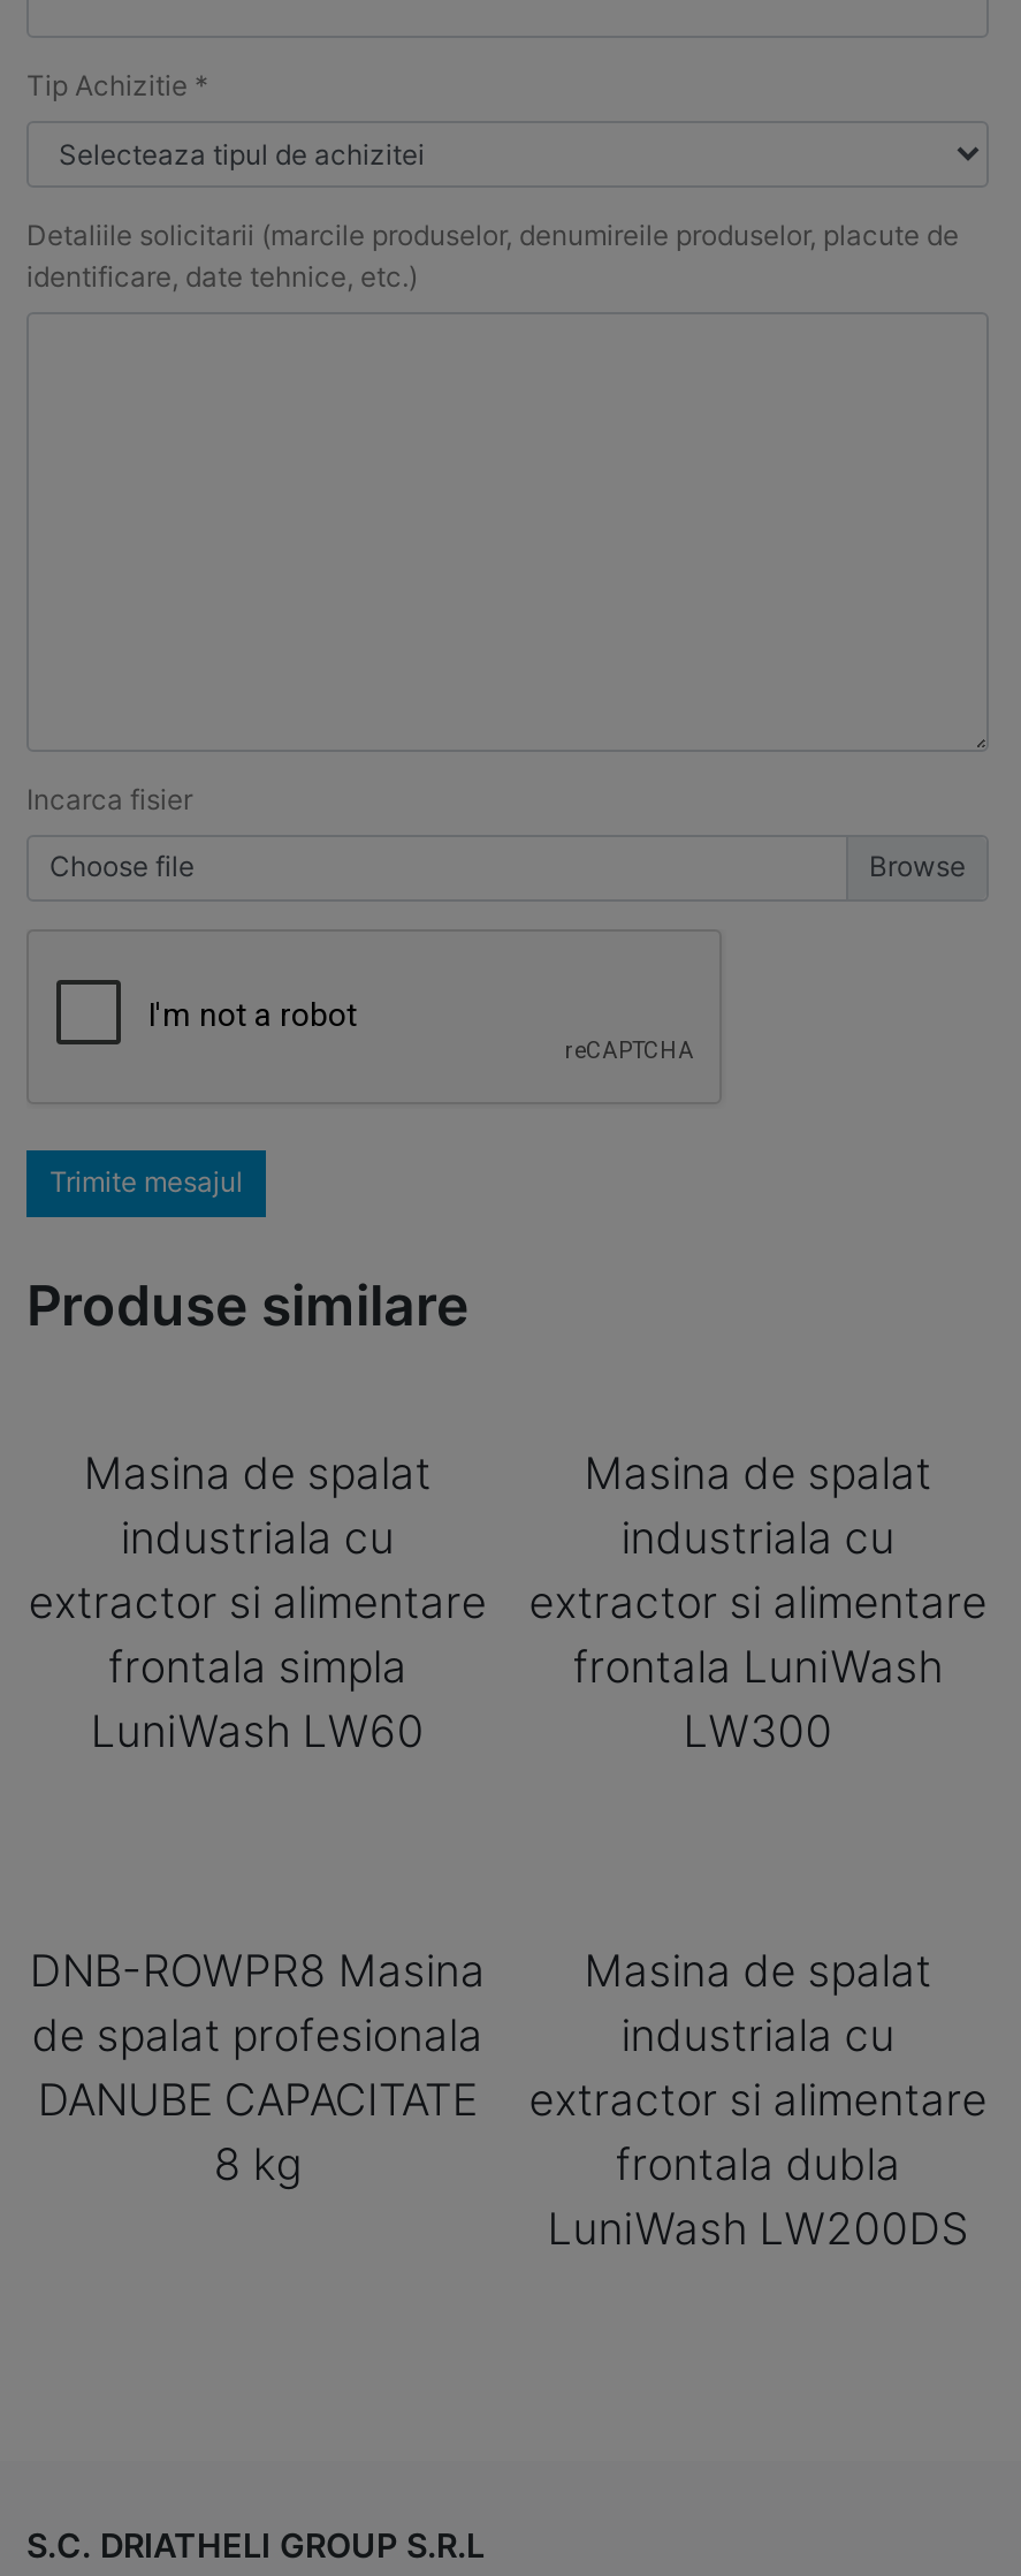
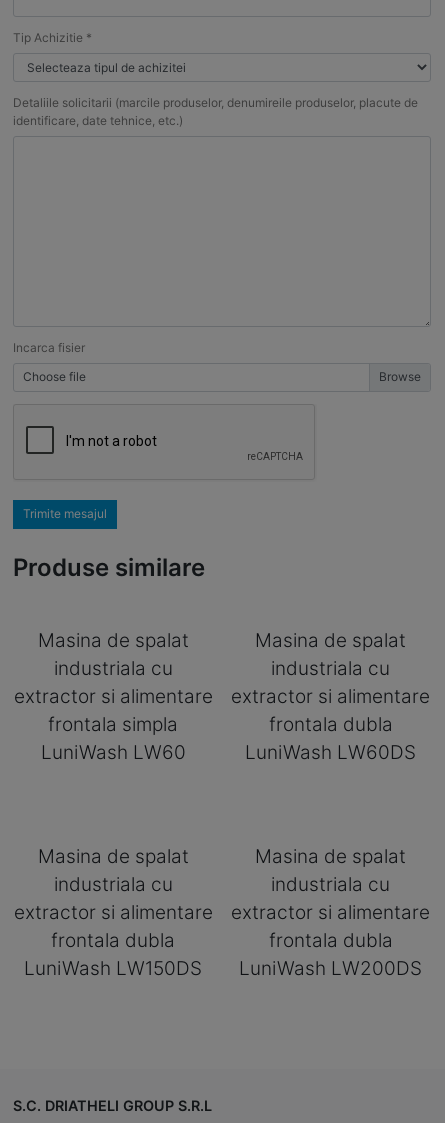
- frontala LuniWash
- LW300
+ frontala dubla
+ LuniWash LW60DS

- DNB-ROWPR8 Masina
- de spalat profesionala
- DANUBE CAPACITATE
- 8 kg
+ Masina de spalat
+ industriala cu
+ extractor si alimentare
+ frontala dubla
+ LuniWash LW150DS
